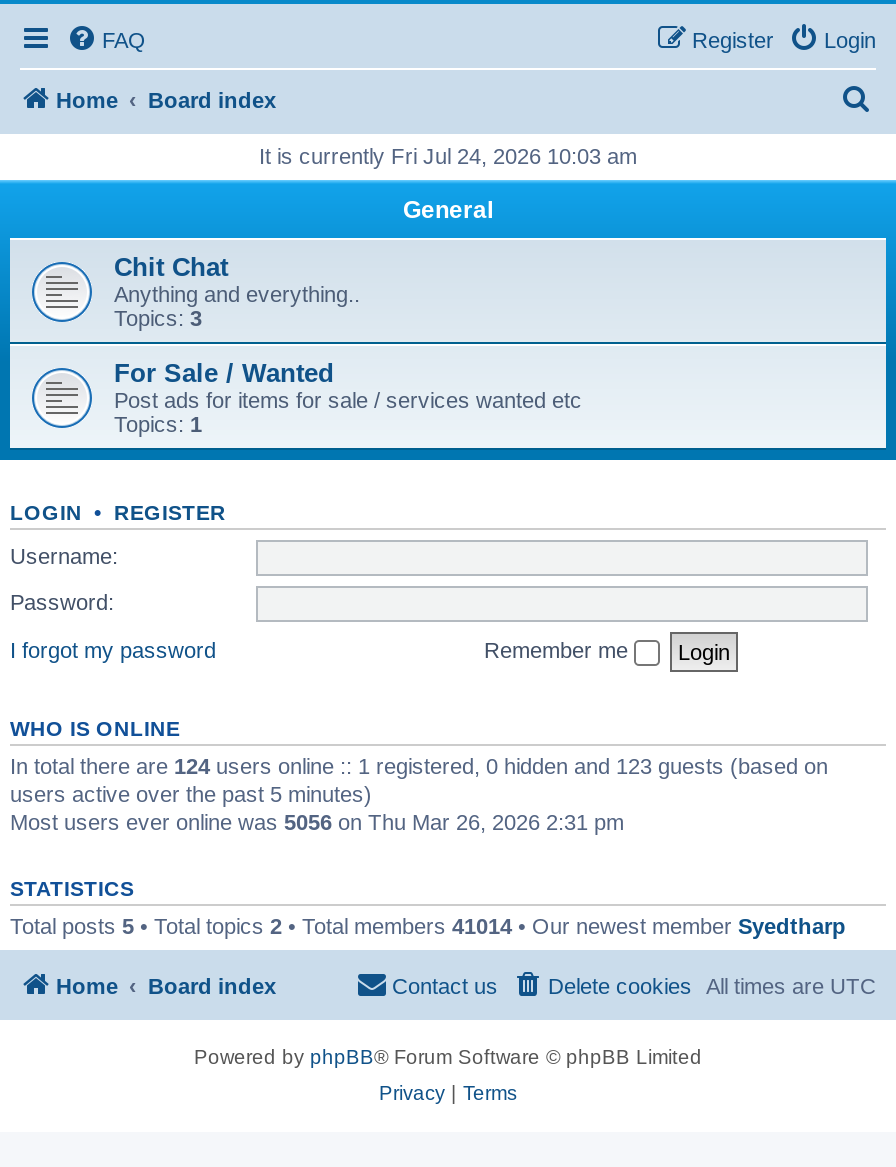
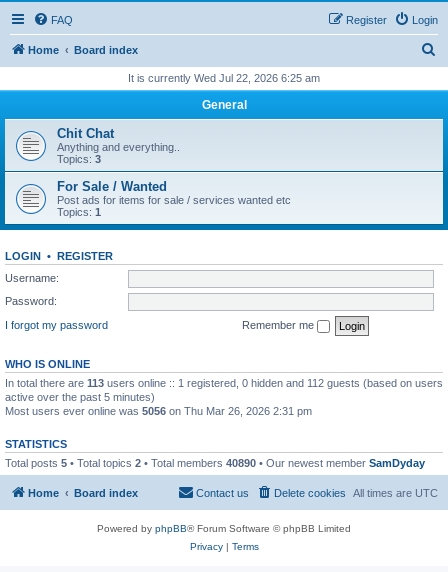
- It is currently Fri Jul 24, 2026 10:03 am
+ It is currently Wed Jul 22, 2026 6:25 am

- In total there are 124 users online :: 1 registered, 0 hidden and 123 guests (based on
- users active over the past 5 minutes)
+ In total there are 113 users online :: 1 registered, 0 hidden and 112 guests (based on users
+ active over the past 5 minutes)

- Total posts 5 • Total topics 2 • Total members 41014 • Our newest member Syedtharp
+ Total posts 5 • Total topics 2 • Total members 40890 • Our newest member SamDyday
